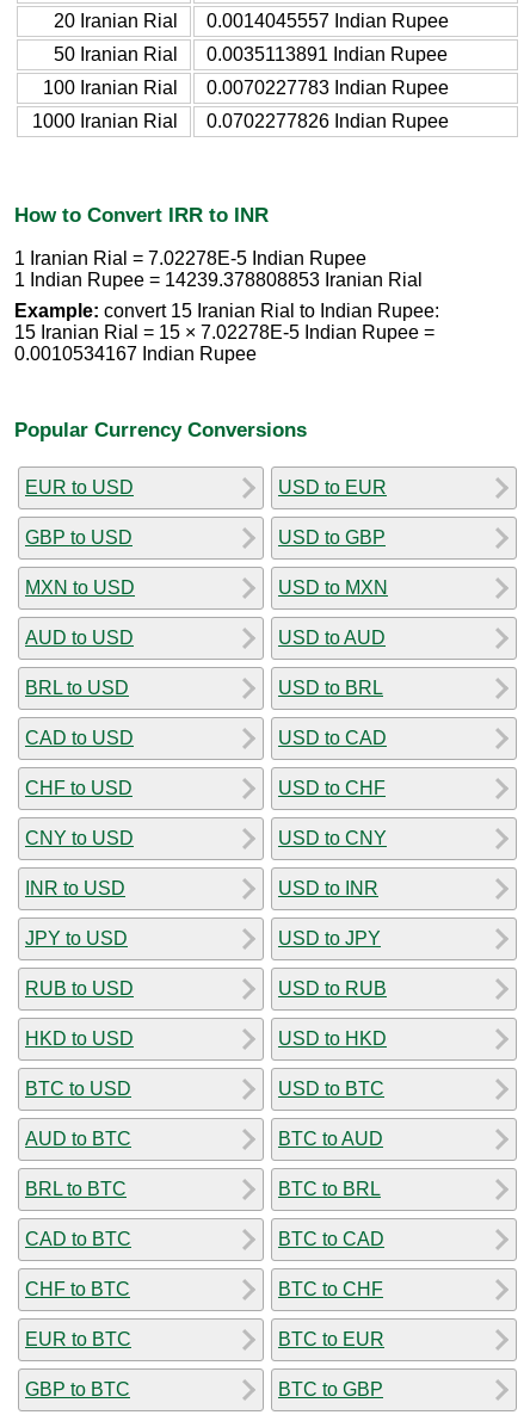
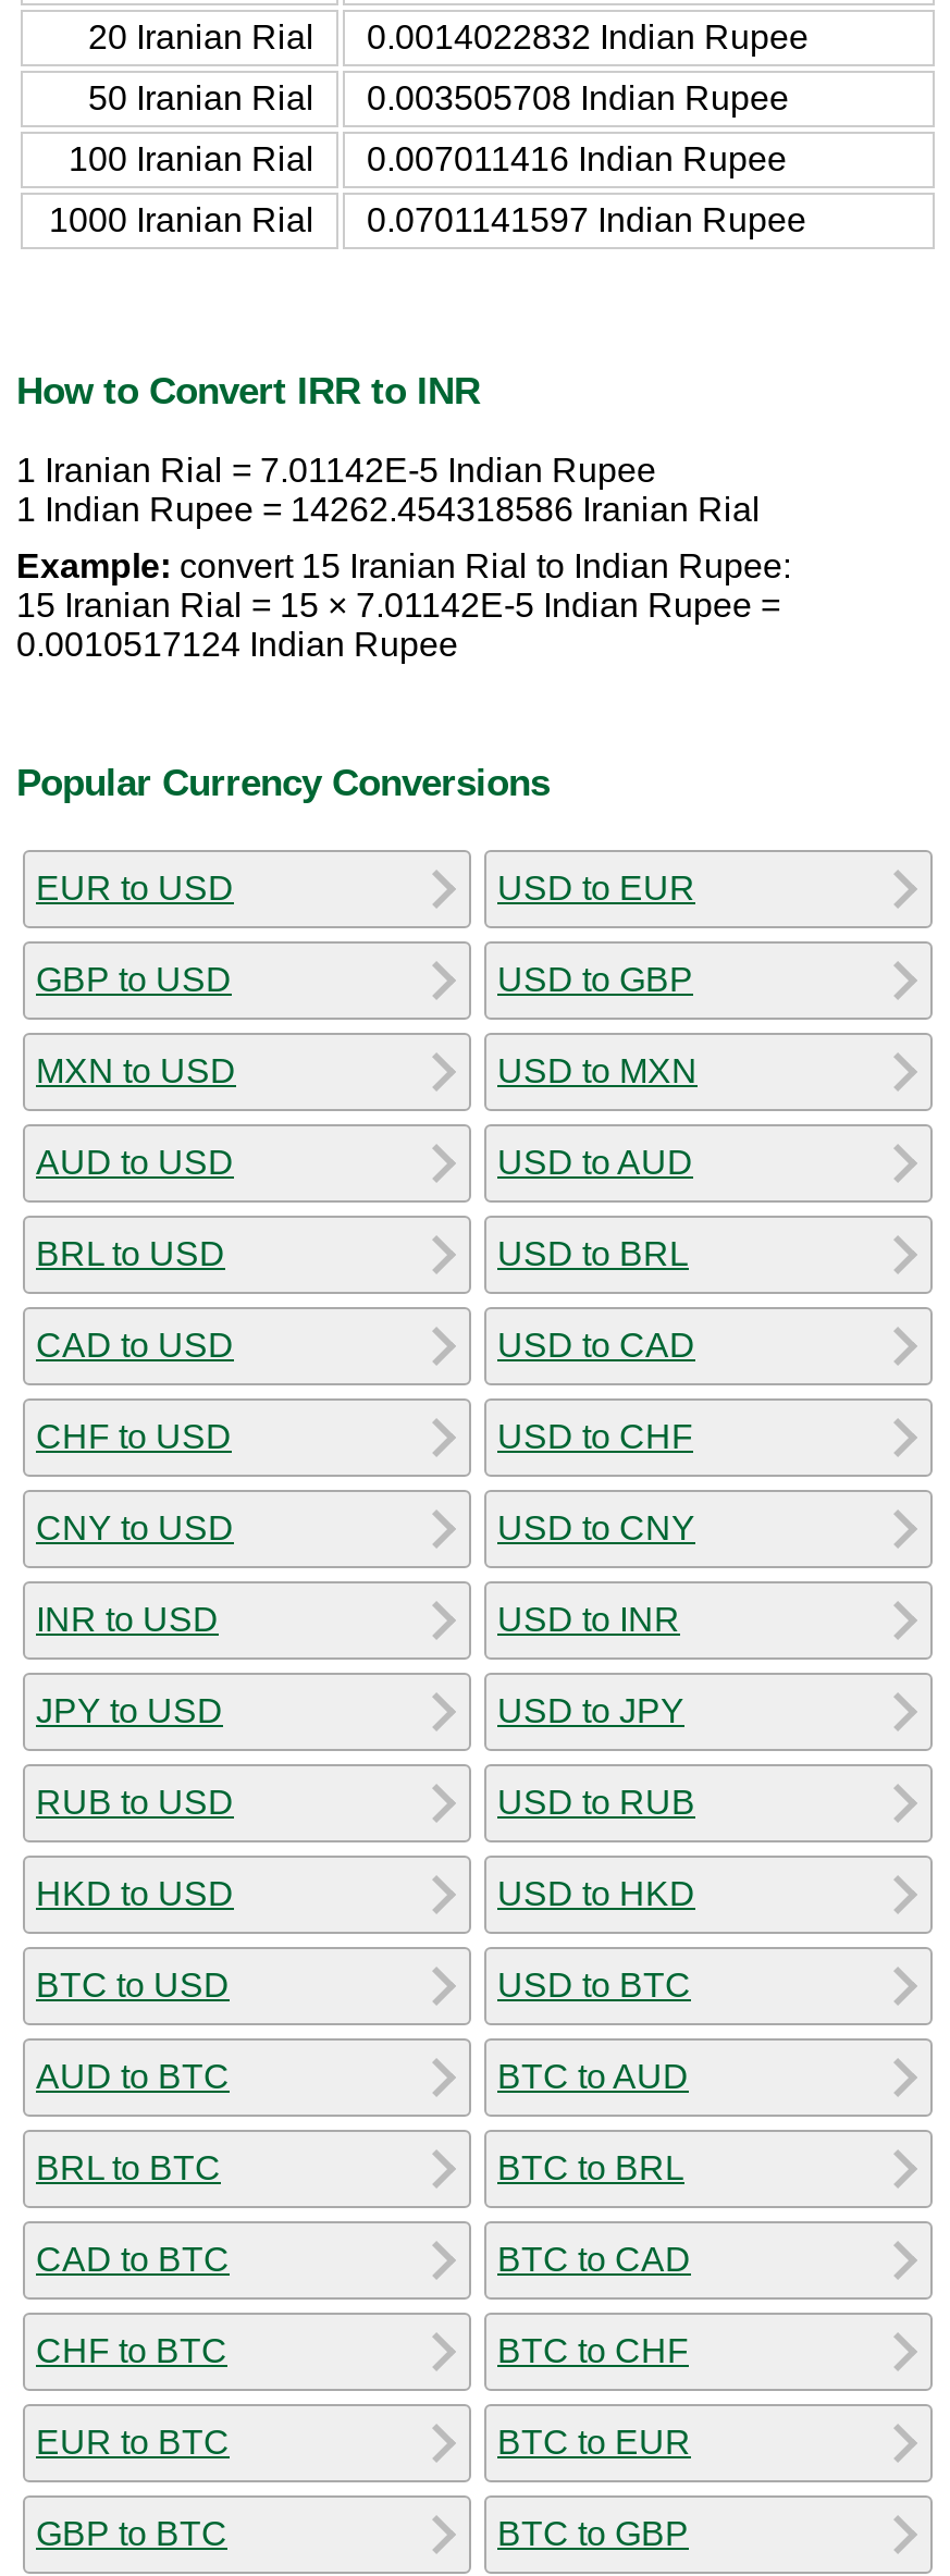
- 20 Iranian Rial 0.0014045557 Indian Rupee
+ 20 Iranian Rial 0.0014022832 Indian Rupee

- 50 Iranian Rial 0.0035113891 Indian Rupee
+ 50 Iranian Rial 0.003505708 Indian Rupee

- 100 Iranian Rial 0.0070227783 Indian Rupee
+ 100 Iranian Rial 0.007011416 Indian Rupee

- 1000 Iranian Rial 0.0702277826 Indian Rupee
+ 1000 Iranian Rial 0.0701141597 Indian Rupee

- 1 Iranian Rial = 7.02278E-5 Indian Rupee
+ 1 Iranian Rial = 7.01142E-5 Indian Rupee

- 1 Indian Rupee = 14239.378808853 Iranian Rial
+ 1 Indian Rupee = 14262.454318586 Iranian Rial

- 15 Iranian Rial = 15 × 7.02278E-5 Indian Rupee =
+ 15 Iranian Rial = 15 × 7.01142E-5 Indian Rupee =

- 0.0010534167 Indian Rupee
+ 0.0010517124 Indian Rupee
